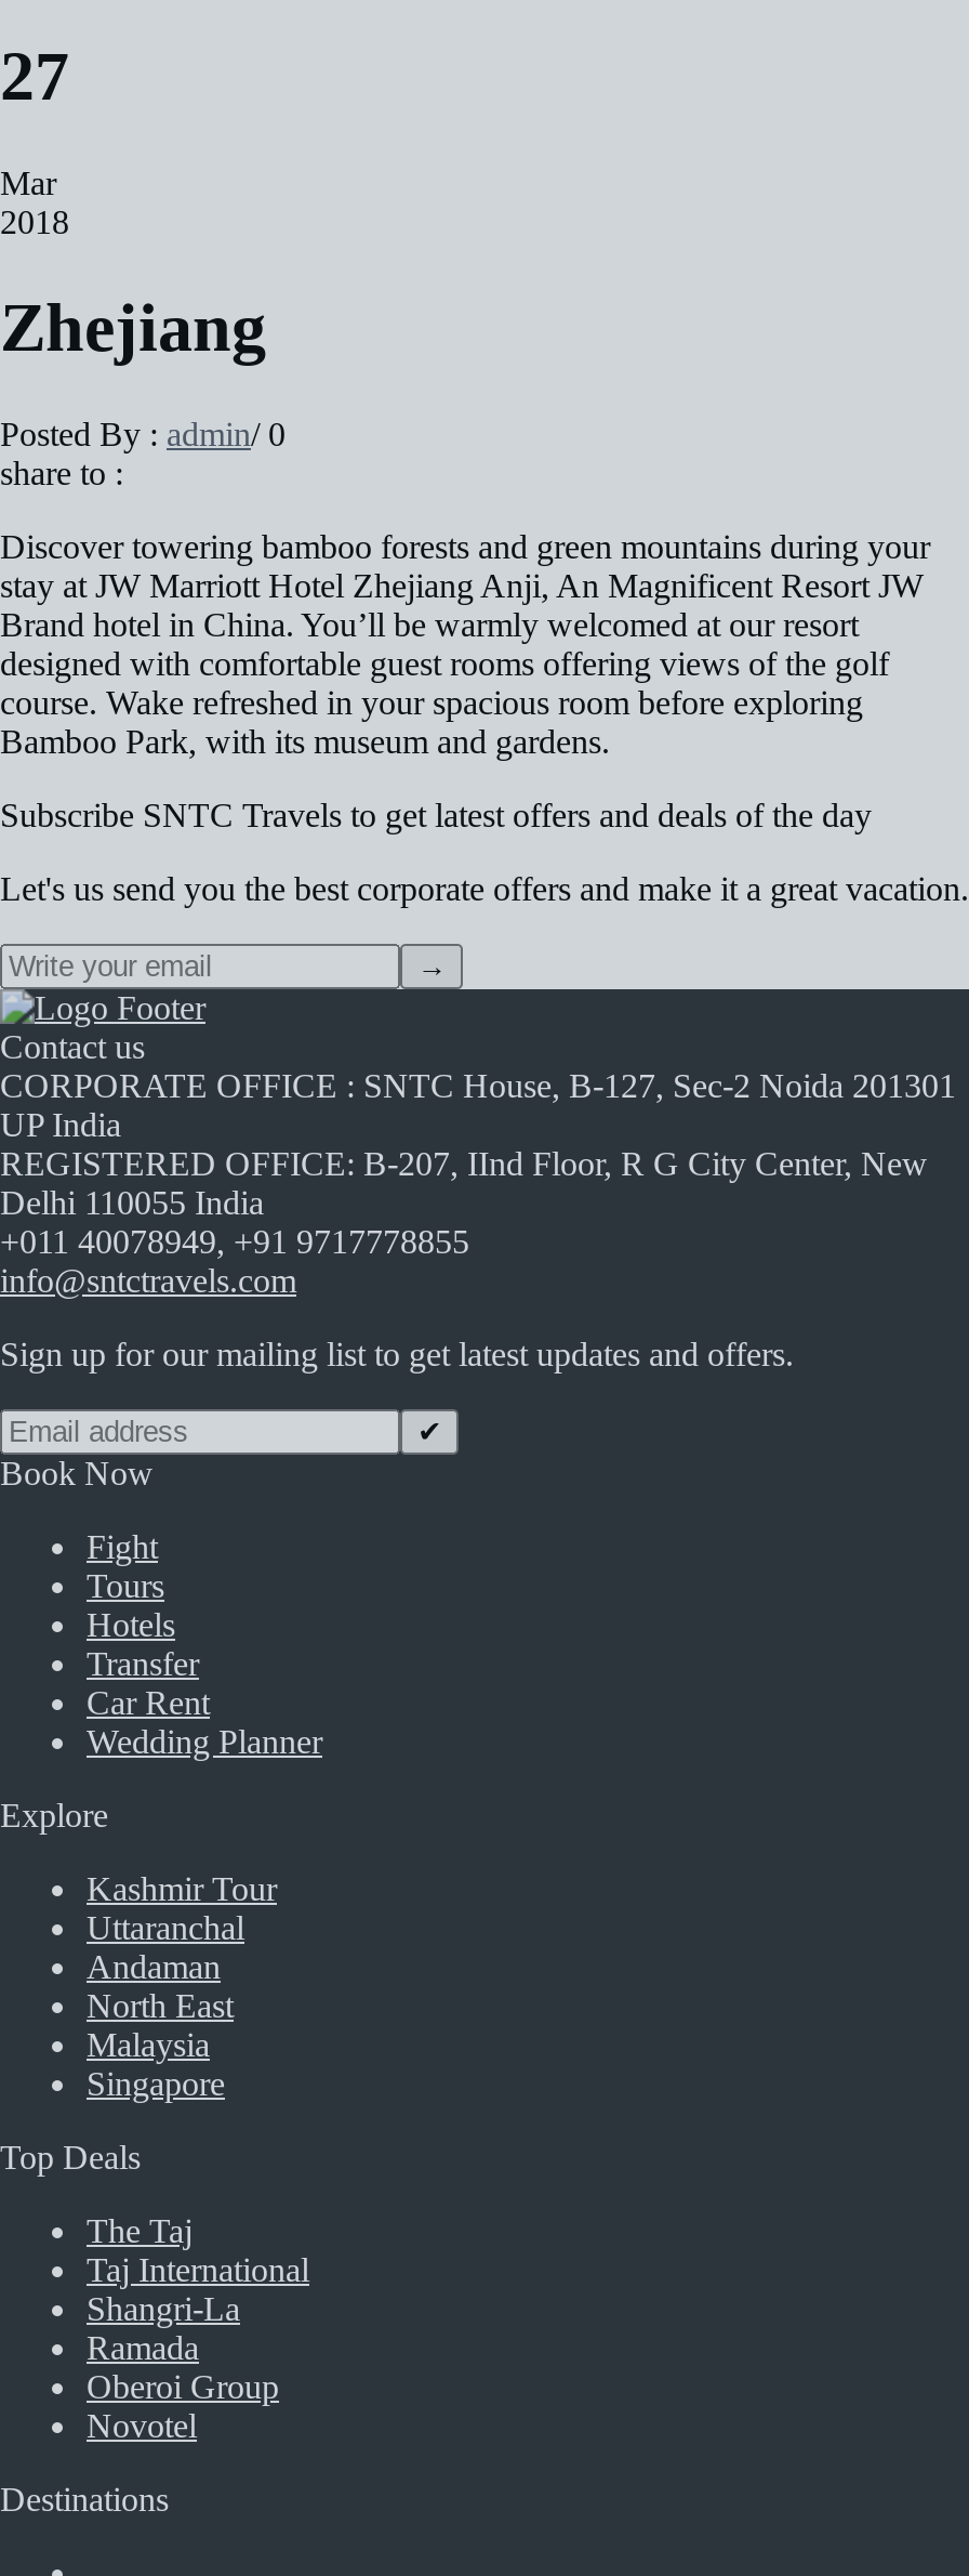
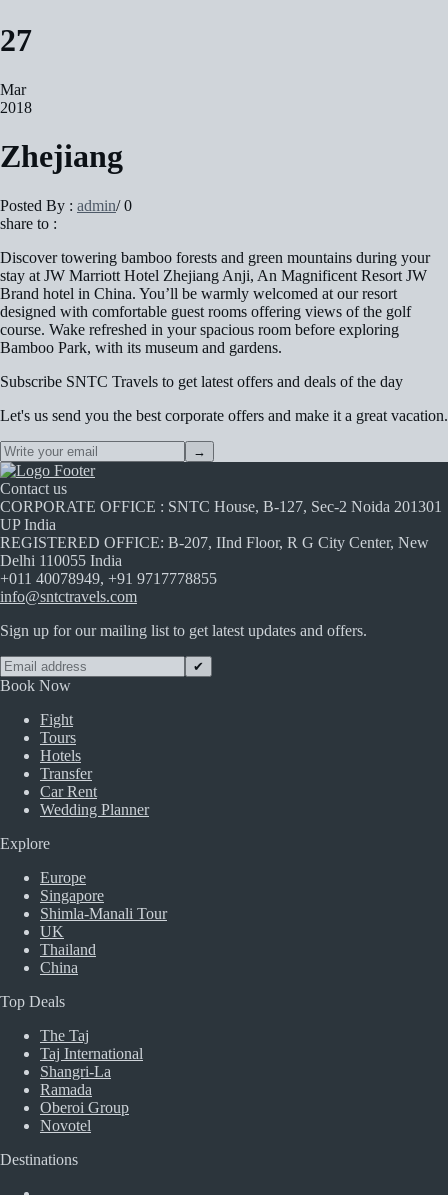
- Kashmir Tour
- Uttaranchal
- Andaman
- North East
- Malaysia
+ Europe

moved up: Singapore

+ Shimla-Manali Tour
+ UK
+ Thailand
+ China
